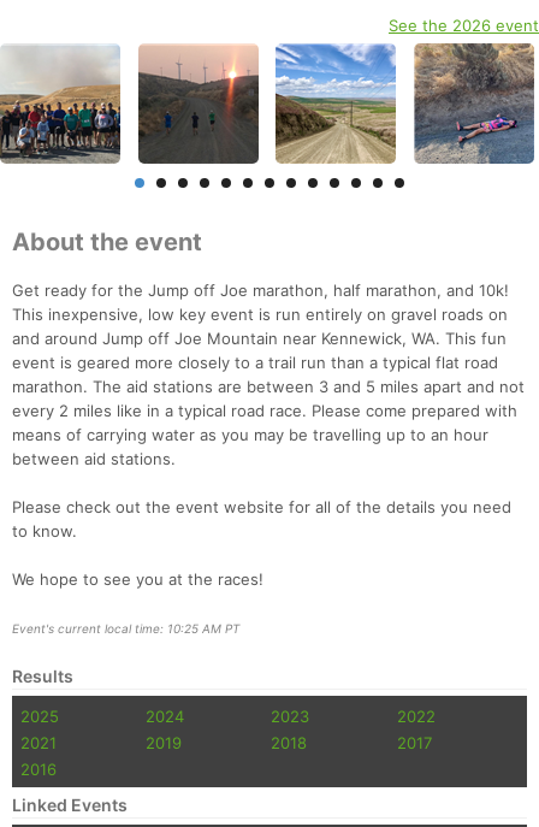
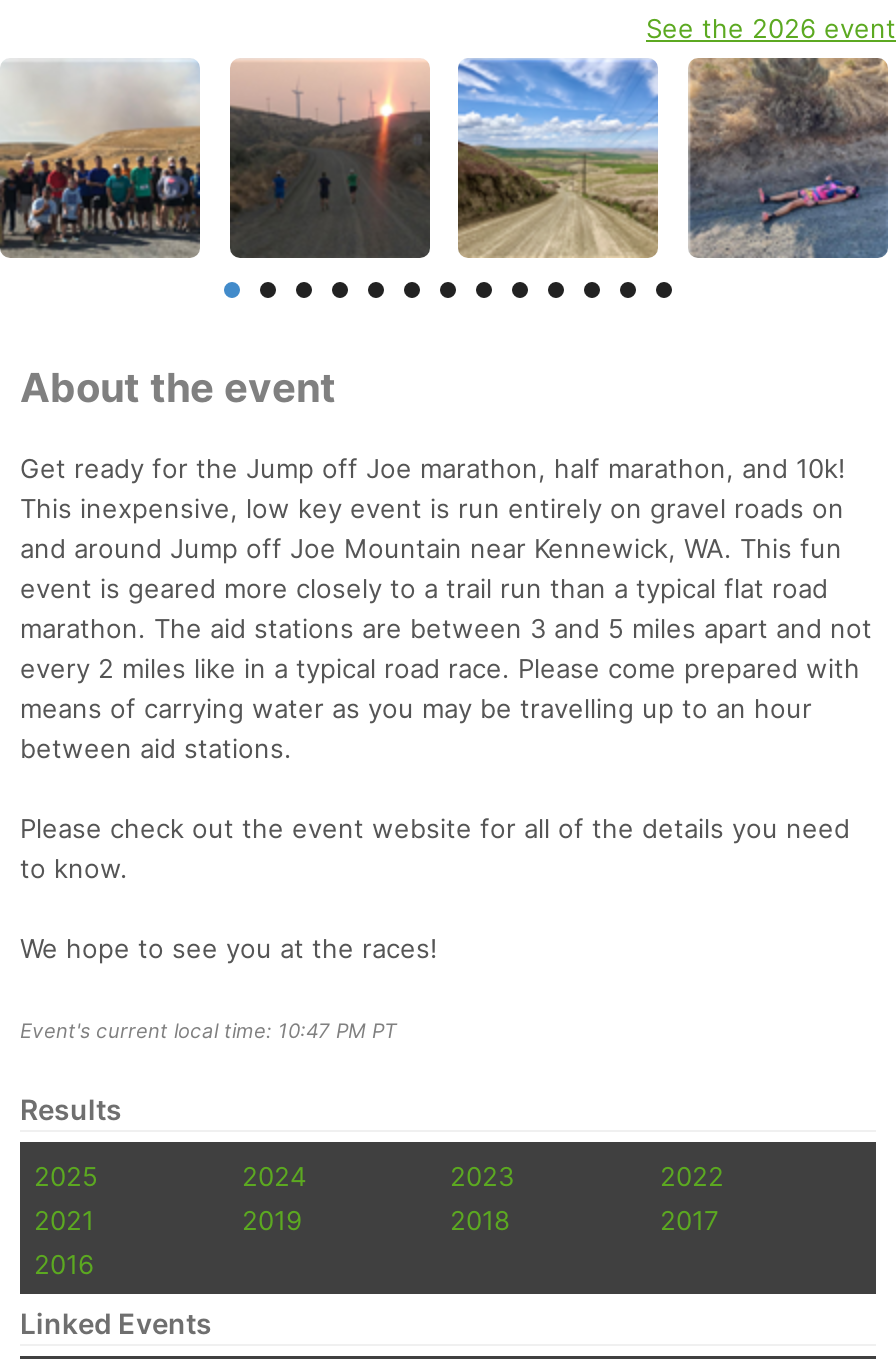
- Event's current local time: 10:25 AM PT
+ Event's current local time: 10:47 PM PT
